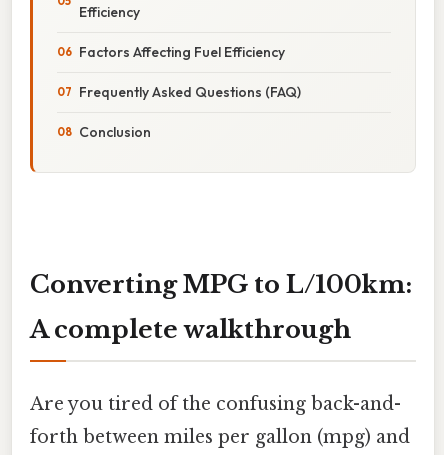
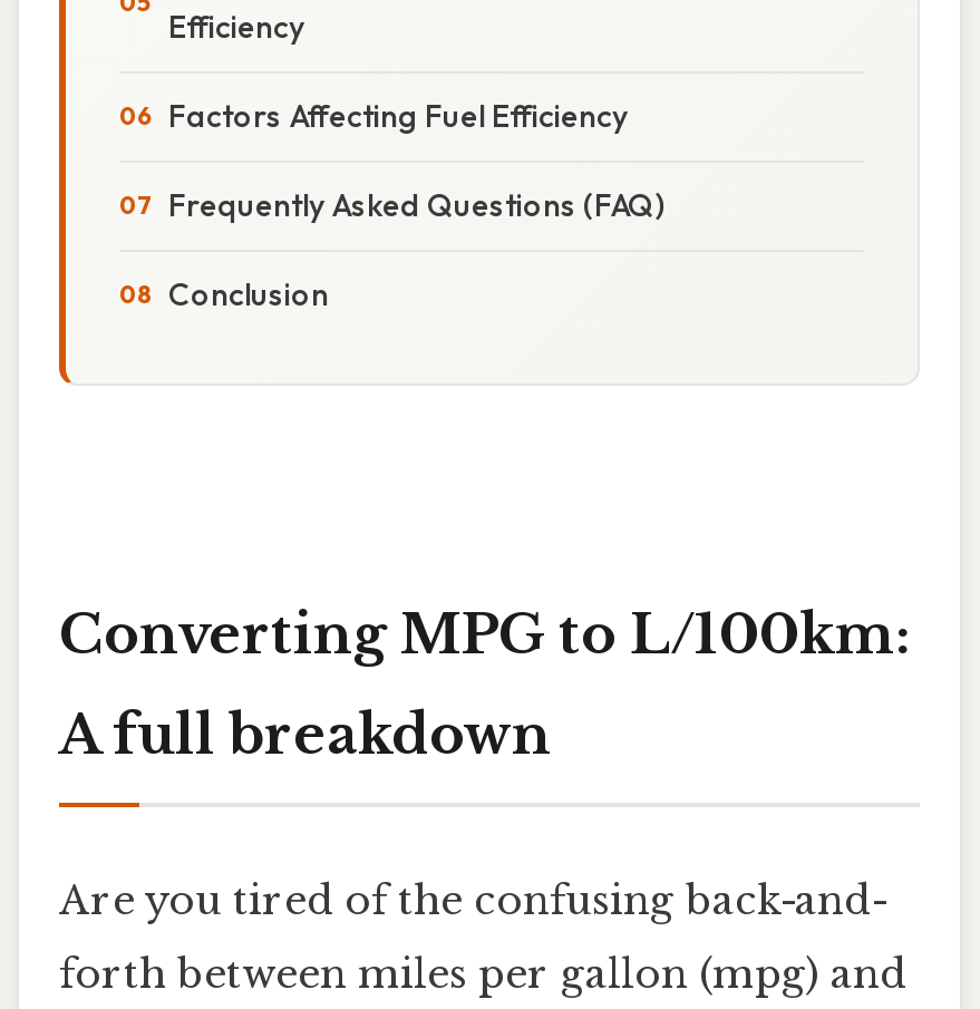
- A complete walkthrough
+ A full breakdown
